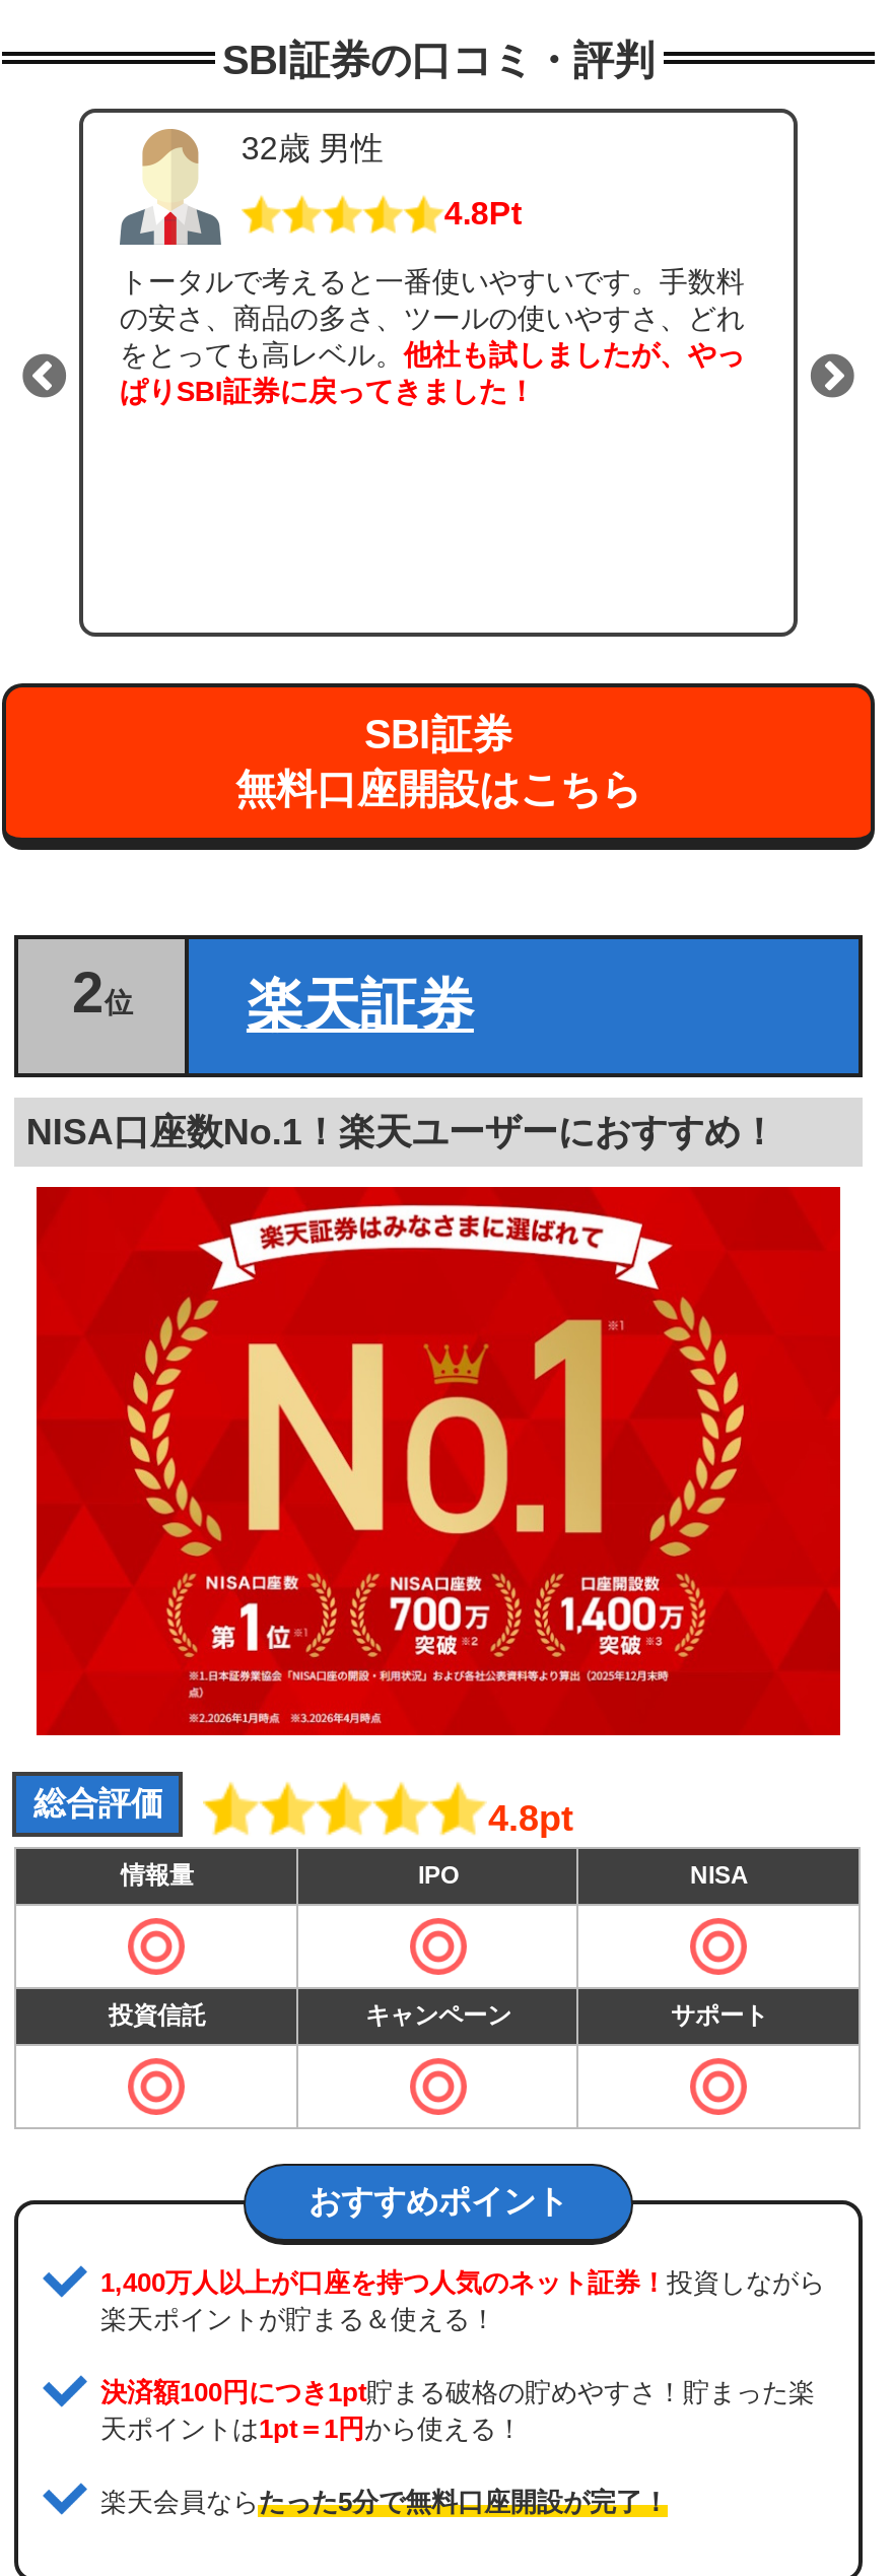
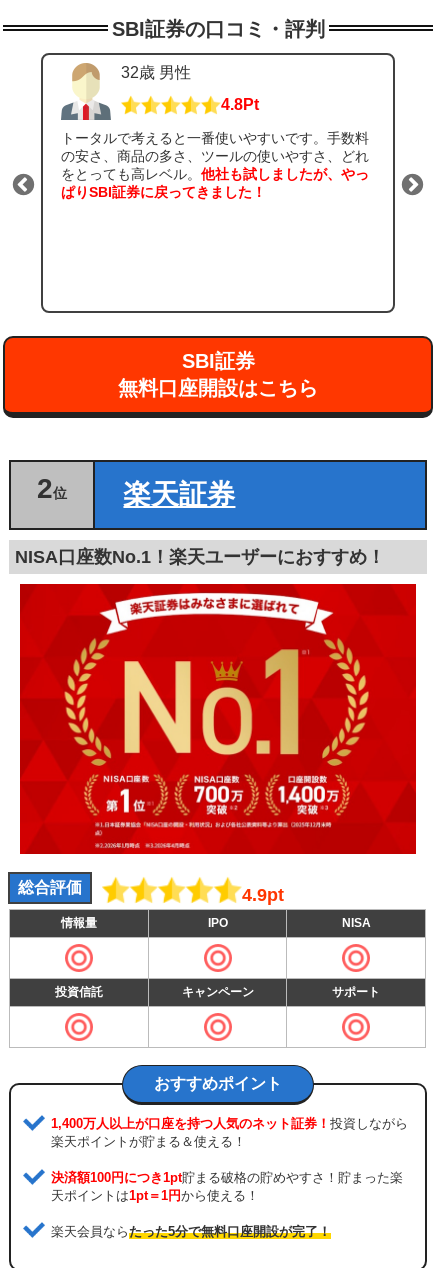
- 4.8pt
+ 4.9pt
